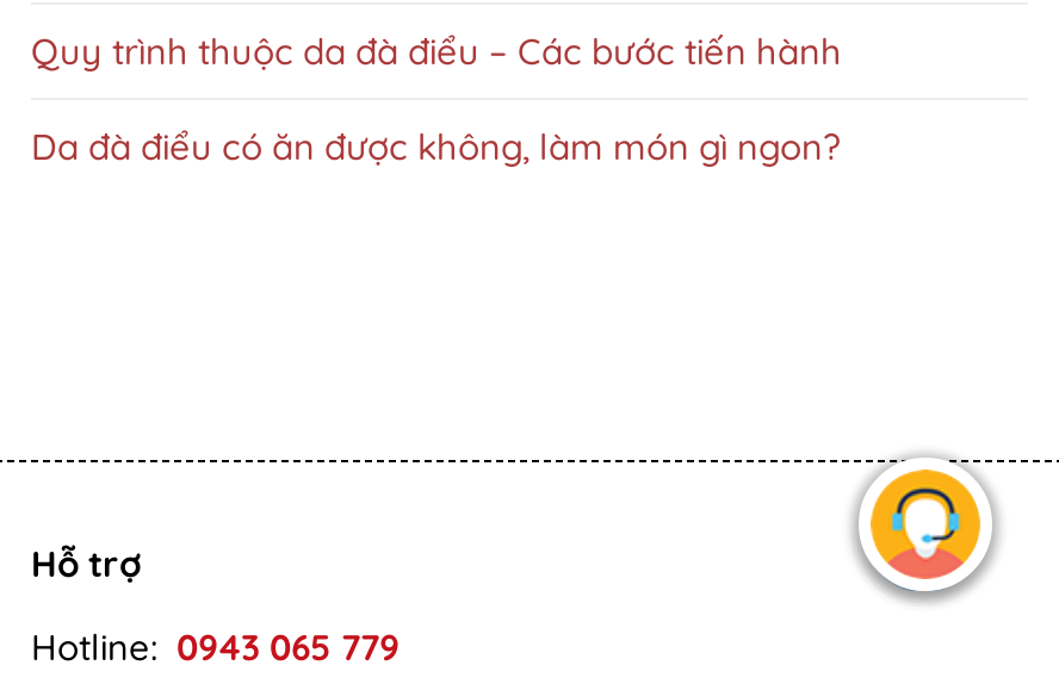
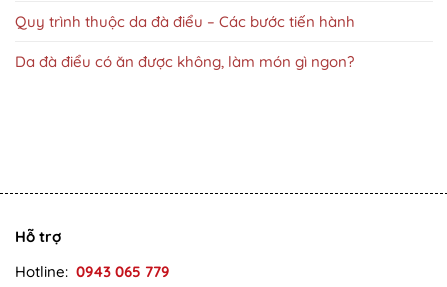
- [image]
